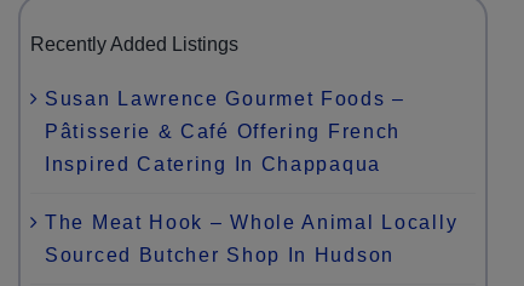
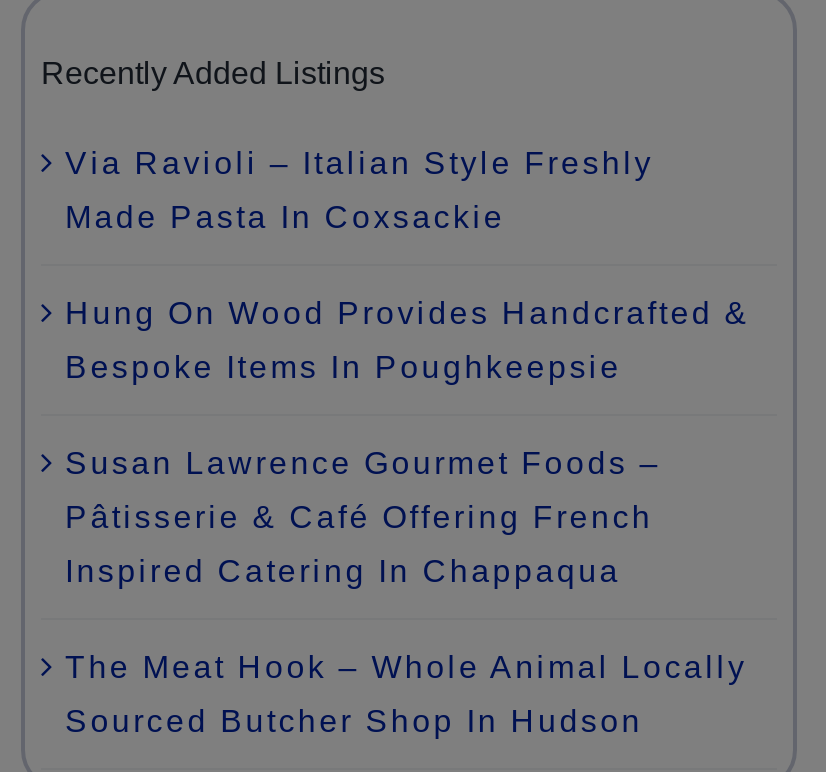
+ Via Ravioli – Italian Style Freshly
+ Made Pasta In Coxsackie
+ Hung On Wood Provides Handcrafted &
+ Bespoke Items In Poughkeepsie
